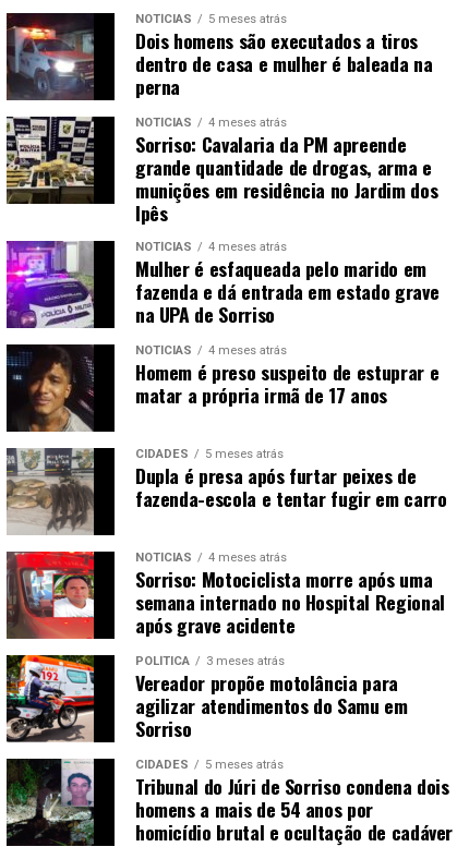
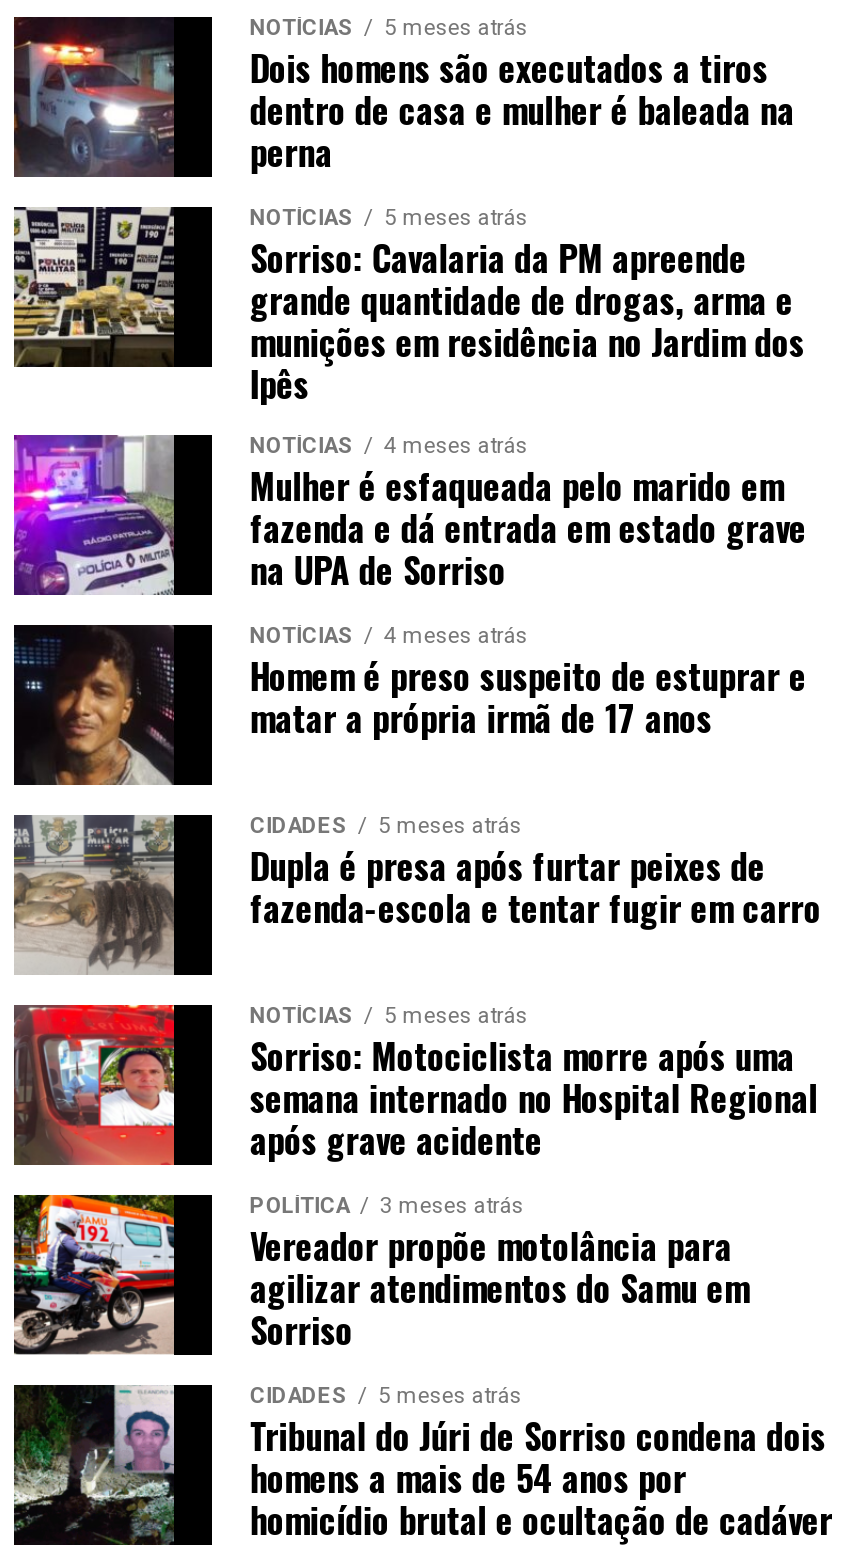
- NOTÍCIAS 4 meses atrás
+ NOTÍCIAS 5 meses atrás

- NOTÍCIAS 4 meses atrás
+ NOTÍCIAS 5 meses atrás
